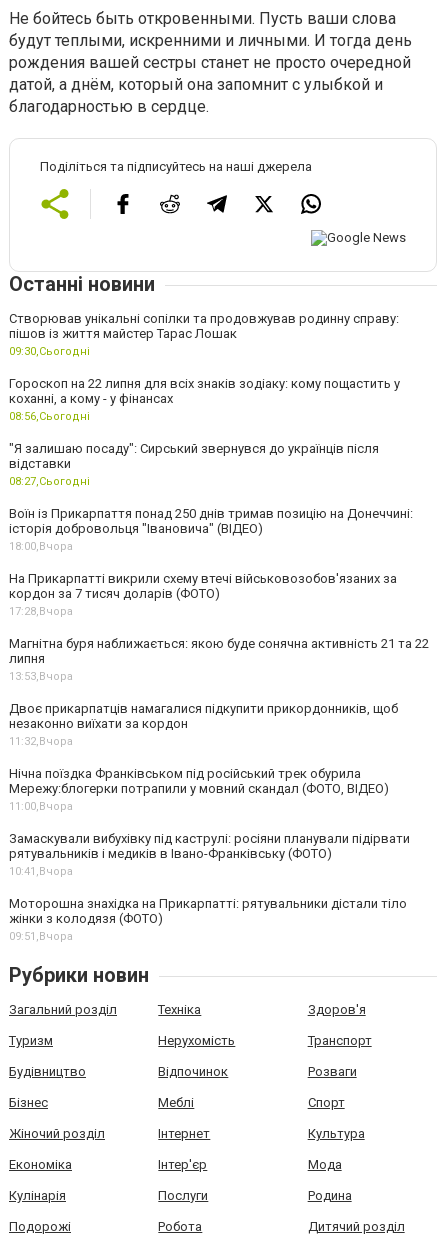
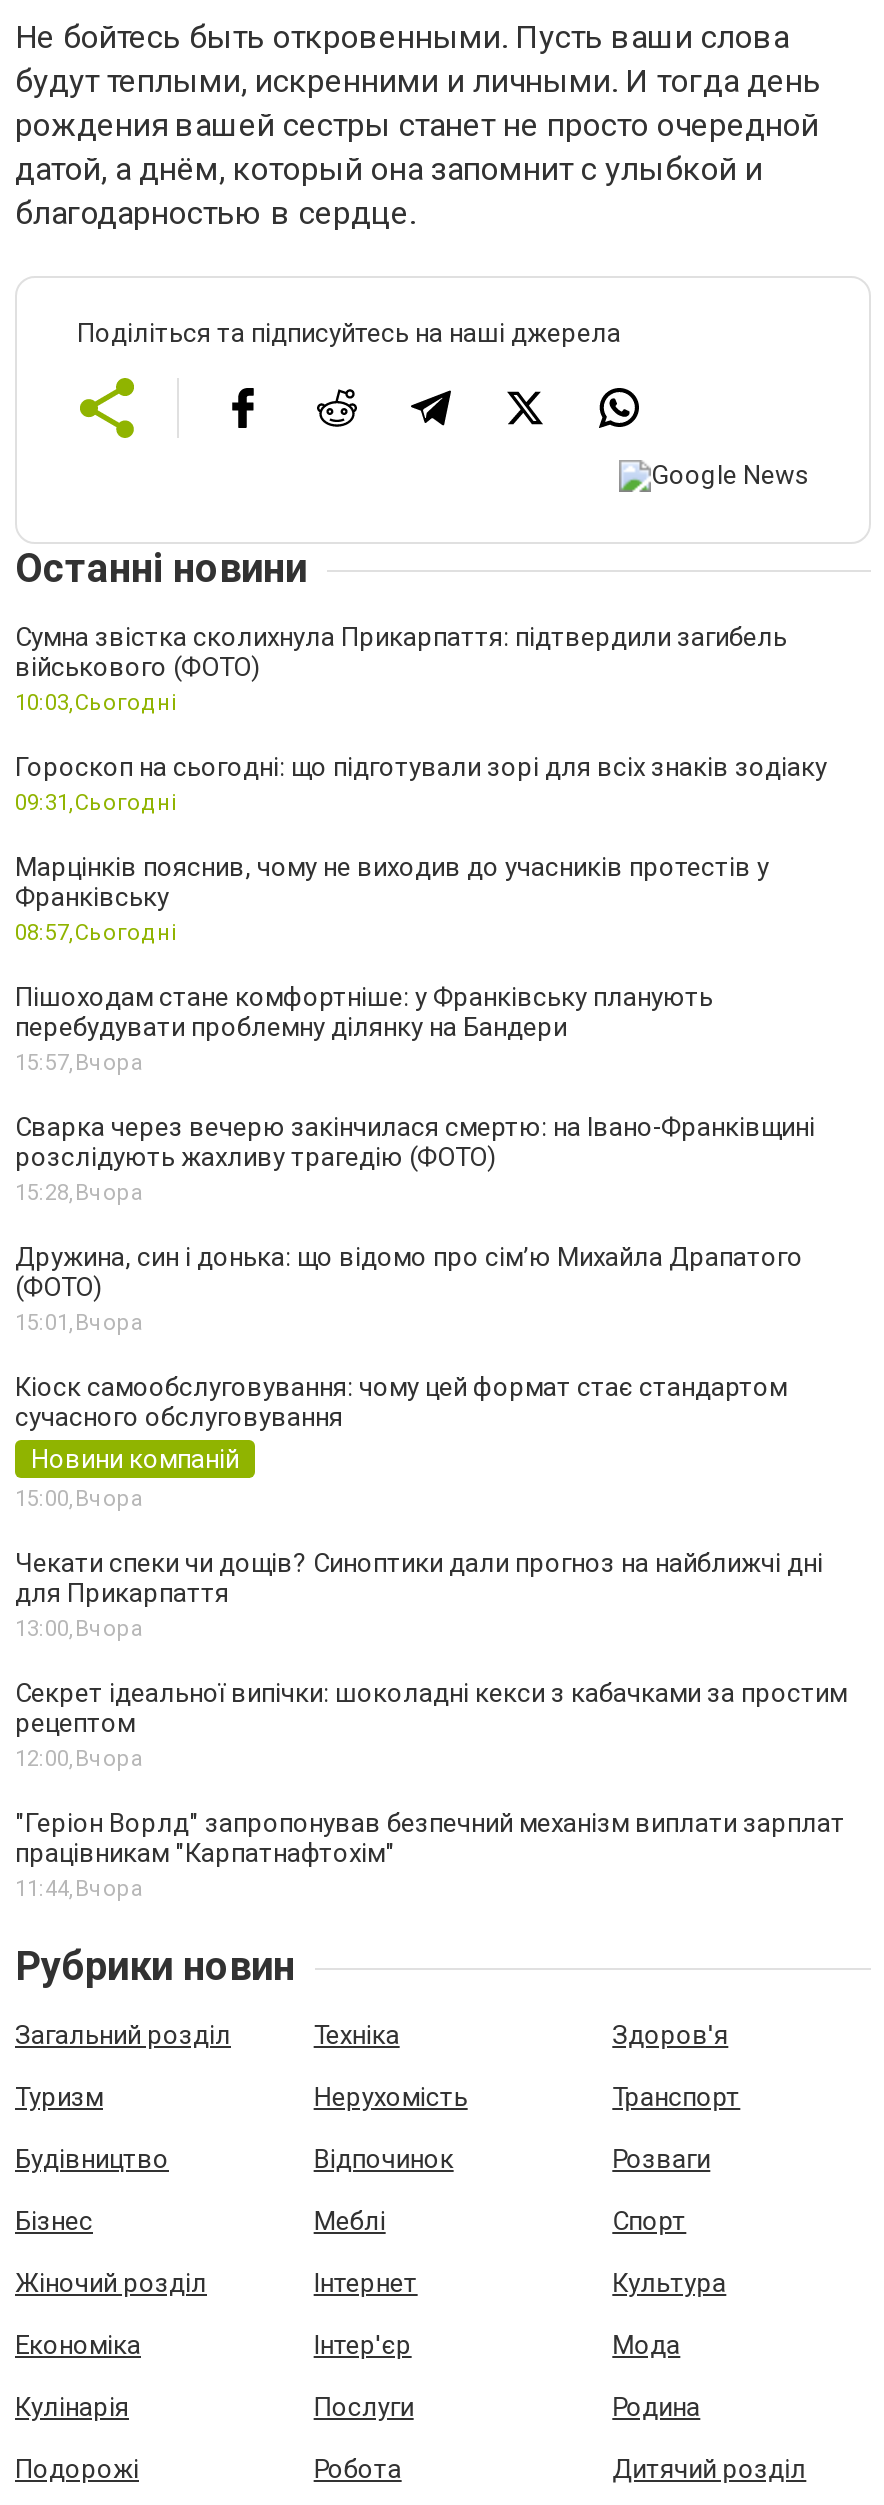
- Створював унікальні сопілки та продовжував родинну справу:
- пішов із життя майстер Тарас Лошак
- 09:30,Сьогодні
+ Сумна звістка сколихнула Прикарпаття: підтвердили загибель
+ військового (ФОТО)
+ 10:03,Сьогодні

- Гороскоп на 22 липня для всіх знаків зодіаку: кому пощастить у
- коханні, а кому - у фінансах
- 08:56,Сьогодні
+ Гороскоп на сьогодні: що підготували зорі для всіх знаків зодіаку
+ 09:31, Сьогодні

- "Я залишаю посаду": Сирський звернувся до українців після
- відставки
- 08:27,Сьогодні
+ Марцінків пояснив, чому не виходив до учасників протестів у
+ Франківську
+ 08:57,Сьогодні

- Воїн із Прикарпаття понад 250 днів тримав позицію на Донеччині:
- історія добровольця "Івановича" (ВІДЕО)
- 18:00, Вчора
+ Пішоходам стане комфортніше: у Франківську планують
+ перебудувати проблемну ділянку на Бандери
+ 15:57, Вчора

- На Прикарпатті викрили схему втечі військовозобов'язаних за
- кордон за 7 тисяч доларів (ФОТО)
- 17:28, Вчора
+ Сварка через вечерю закінчилася смертю: на Івано-Франківщині
+ розслідують жахливу трагедію (ФОТО)
+ 15:28, Вчора

- Магнітна буря наближається: якою буде сонячна активність 21 та 22
- липня
- 13:53, Вчора
+ Дружина, син і донька: що відомо про сім’ю Михайла Драпатого
+ (ФОТО)
+ 15:01, Вчора

- Двоє прикарпатців намагалися підкупити прикордонників, щоб
- незаконно виїхати за кордон
- 11:32,Вчора
+ Кіоск самообслуговування: чому цей формат стає стандартом
+ сучасного обслуговування
+ Новини компаній
+ 15:00, Вчора

- Нічна поїздка Франківськом під російський трек обурила
- Мережу:блогерки потрапили у мовний скандал (ФОТО, ВІДЕО)
- 11:00, Вчора
+ Чекати спеки чи дощів? Синоптики дали прогноз на найближчі дні
+ для Прикарпаття
+ 13:00, Вчора

- Замаскували вибухівку під каструлі: росіяни планували підірвати
- рятувальників і медиків в Івано-Франківську (ФОТО)
- 10:41, Вчора
+ Секрет ідеальної випічки: шоколадні кекси з кабачками за простим
+ рецептом
+ 12:00, Вчора

- Моторошна знахідка на Прикарпатті: рятувальники дістали тіло
- жінки з колодязя (ФОТО)
- 09:51, Вчора
+ "Геріон Ворлд" запропонував безпечний механізм виплати зарплат
+ працівникам "Карпатнафтохім"
+ 11:44, Вчора
